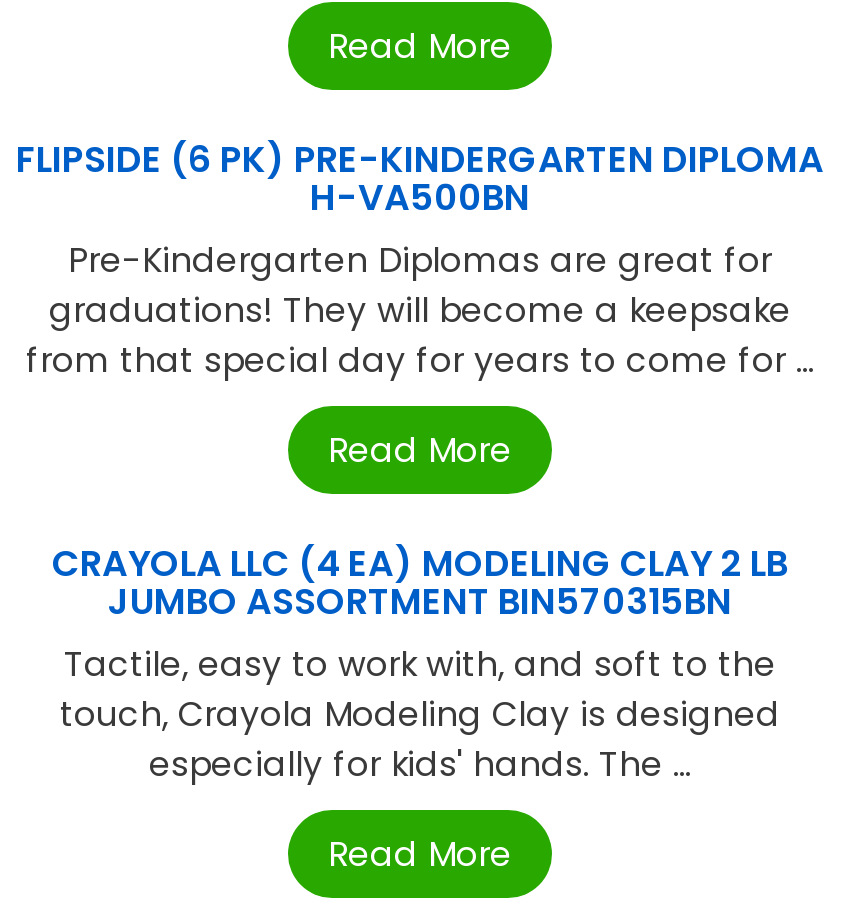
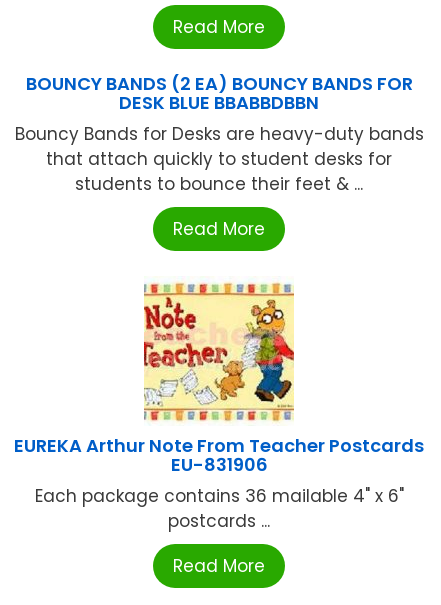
- FLIPSIDE (6 PK) PRE-KINDERGARTEN DIPLOMA
- H-VA500BN
- Pre-Kindergarten Diplomas are great for
- graduations! They will become a keepsake
- from that special day for years to come for ...
+ BOUNCY BANDS (2 EA) BOUNCY BANDS FOR
+ DESK BLUE BBABBDBBN
+ Bouncy Bands for Desks are heavy-duty bands
+ that attach quickly to student desks for
+ students to bounce their feet & ...

- CRAYOLA LLC (4 EA) MODELING CLAY 2 LB
- JUMBO ASSORTMENT BIN570315BN
- Tactile, easy to work with, and soft to the
- touch, Crayola Modeling Clay is designed
- especially for kids' hands. The ...
+ EUREKA Arthur Note From Teacher Postcards
+ EU-831906
+ Each package contains 36 mailable 4" x 6"
+ postcards ...
